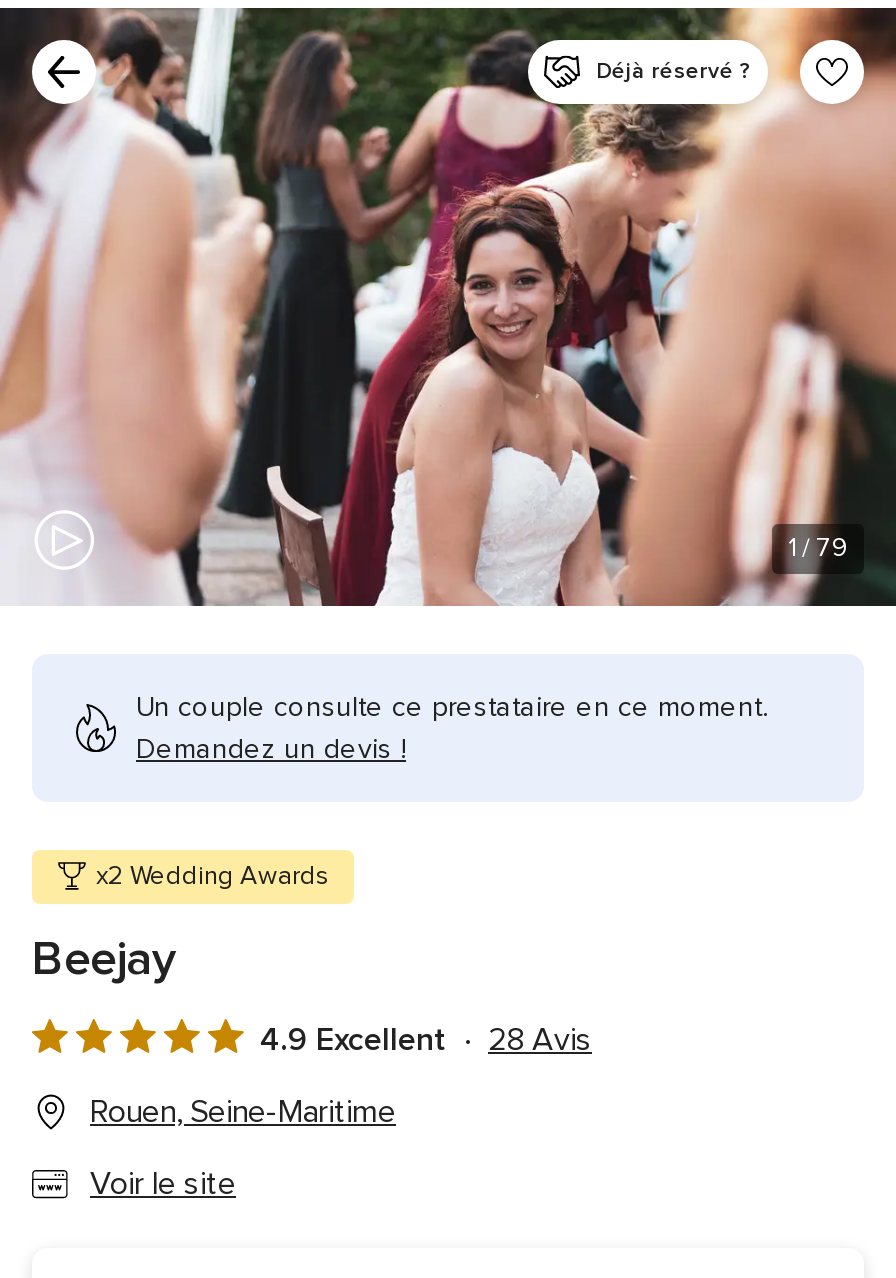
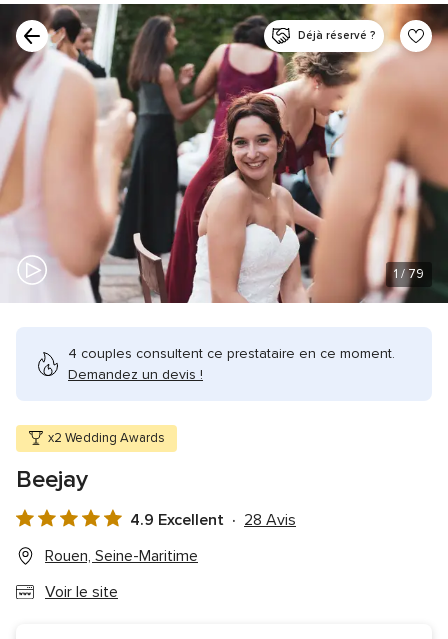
- Un couple consulte ce prestataire en ce moment.
+ 4 couples consultent ce prestataire en ce moment.
